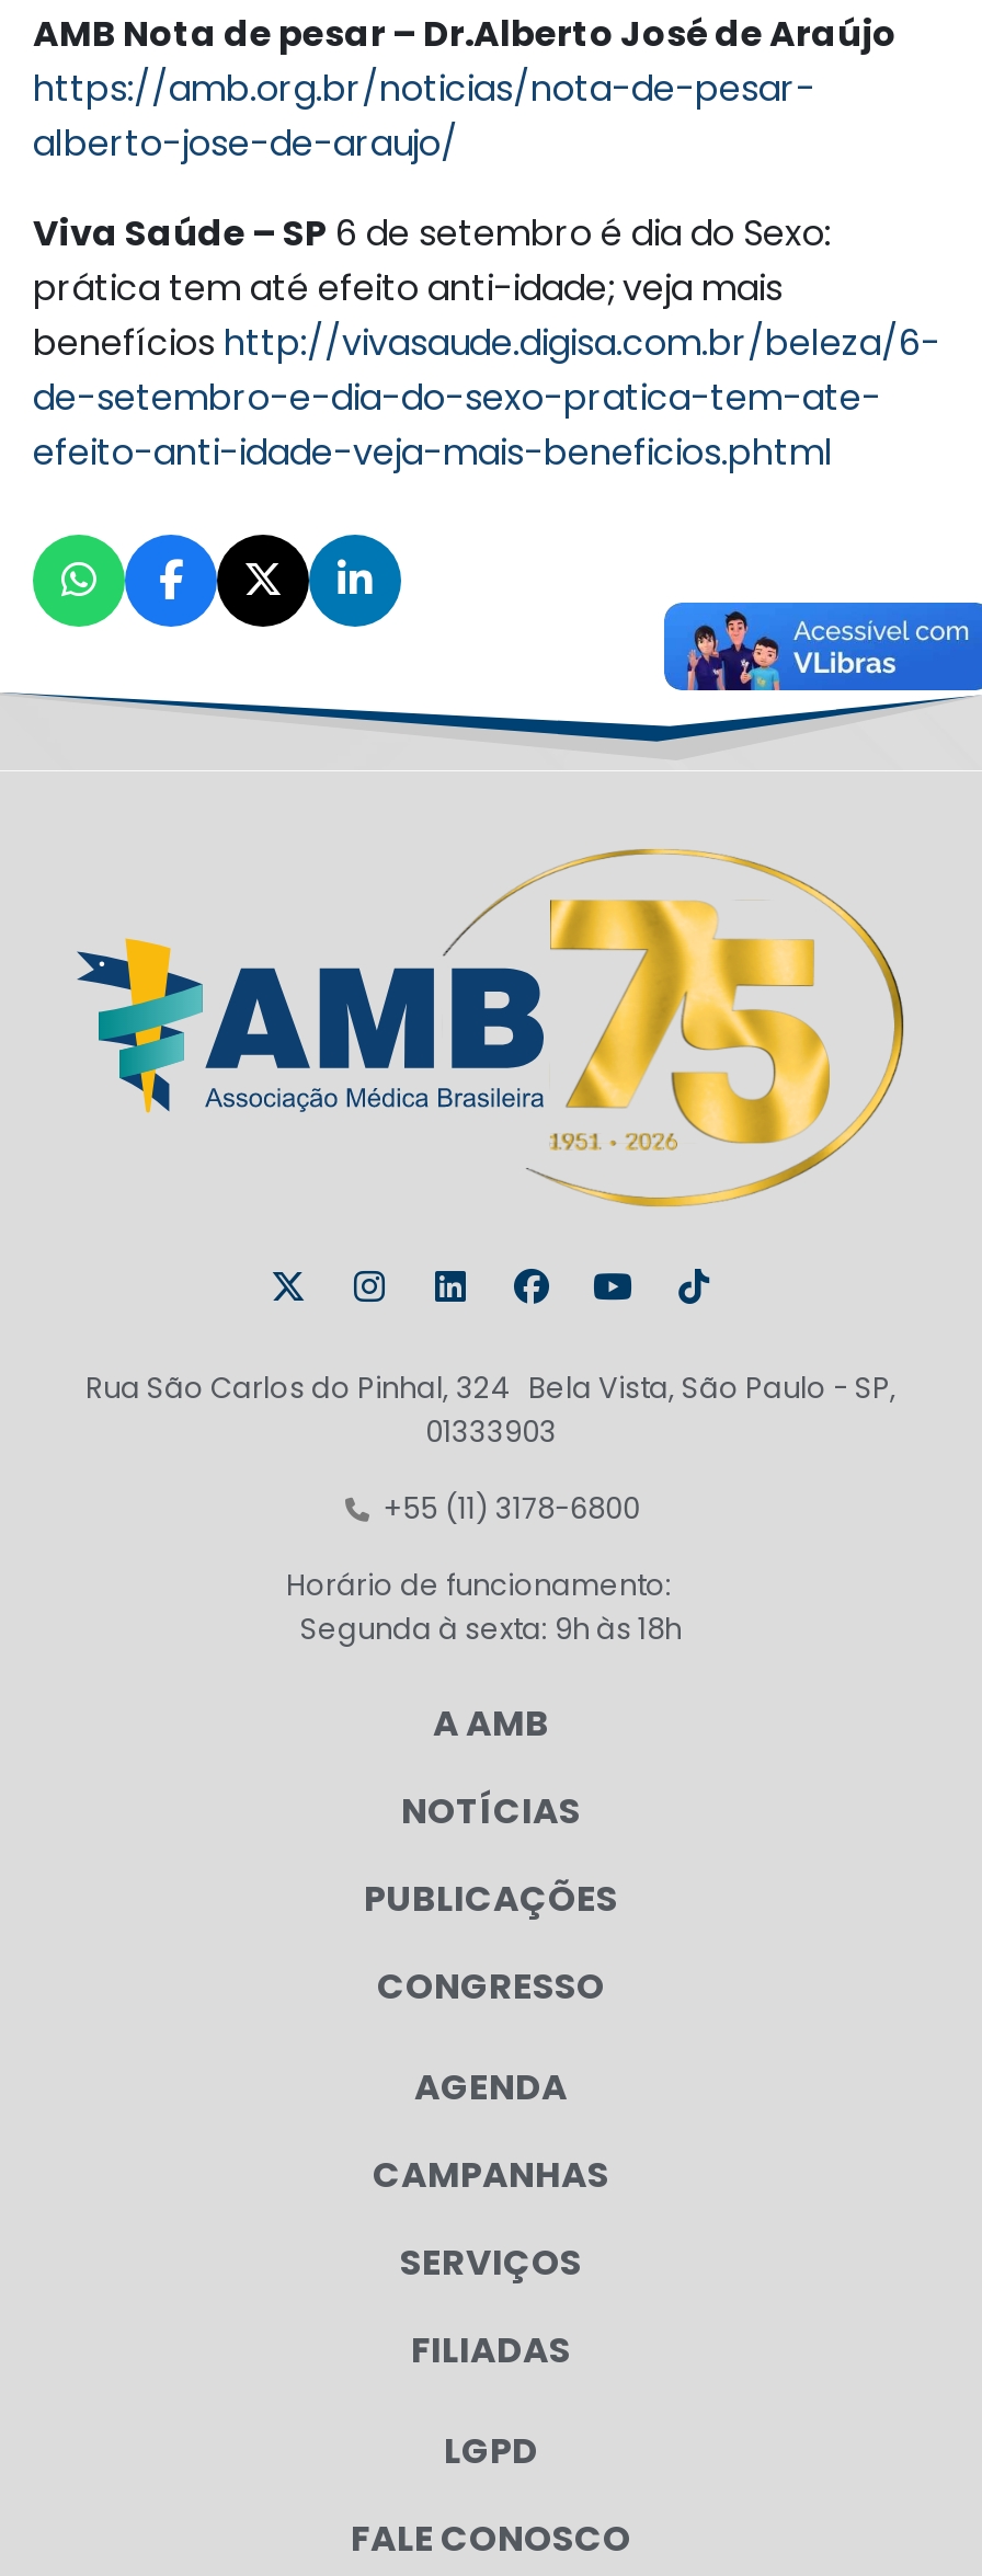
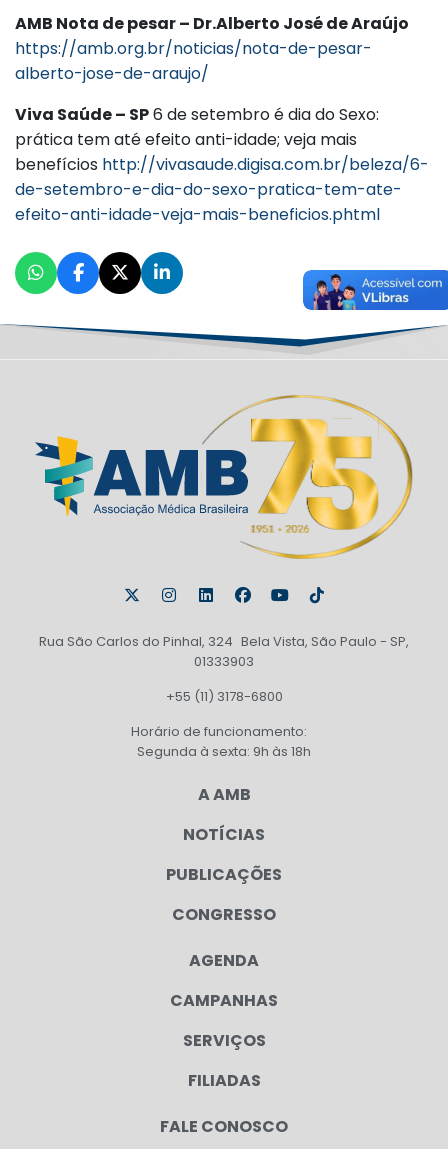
- [image]
+ [image]

- LGPD
